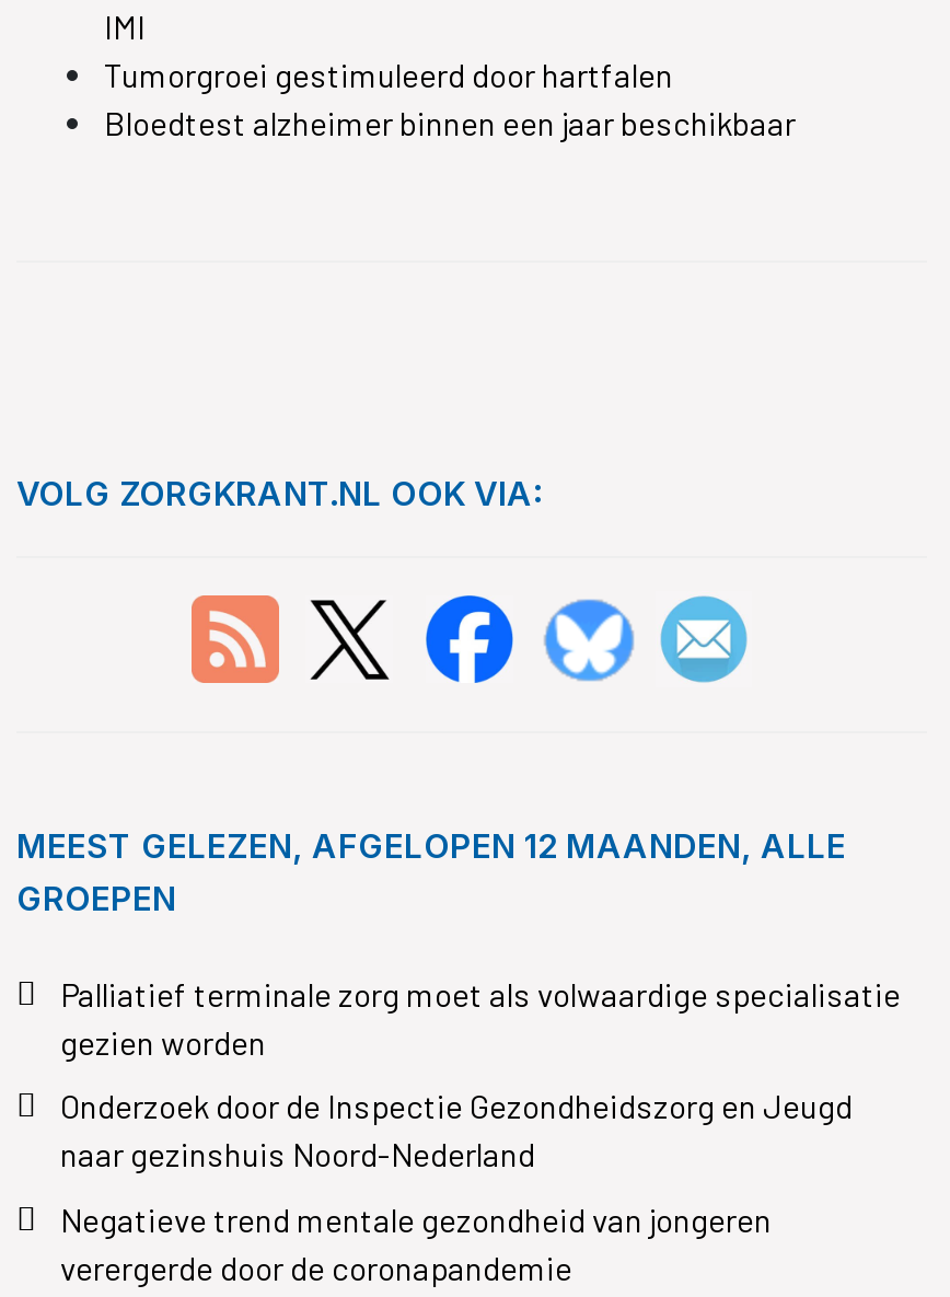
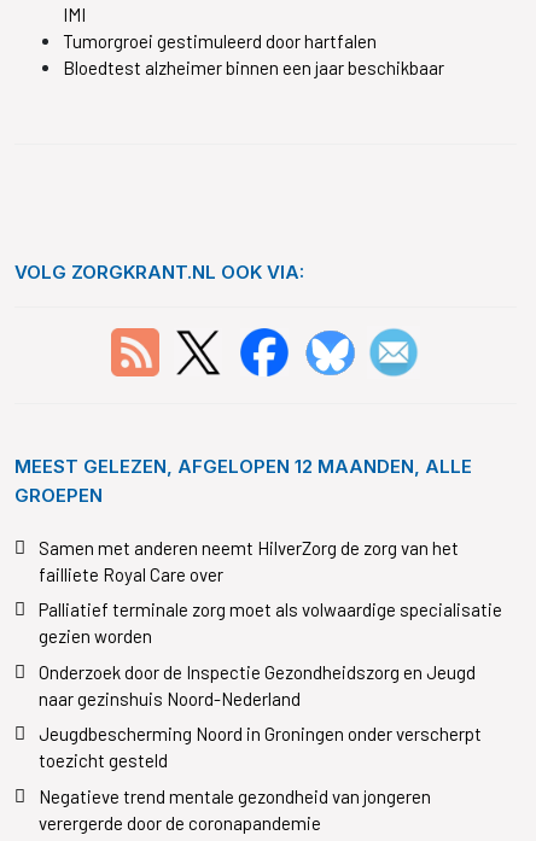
+ Samen met anderen neemt HilverZorg de zorg van het
+ failliete Royal Care over

+ Jeugdbescherming Noord in Groningen onder verscherpt
+ toezicht gesteld
